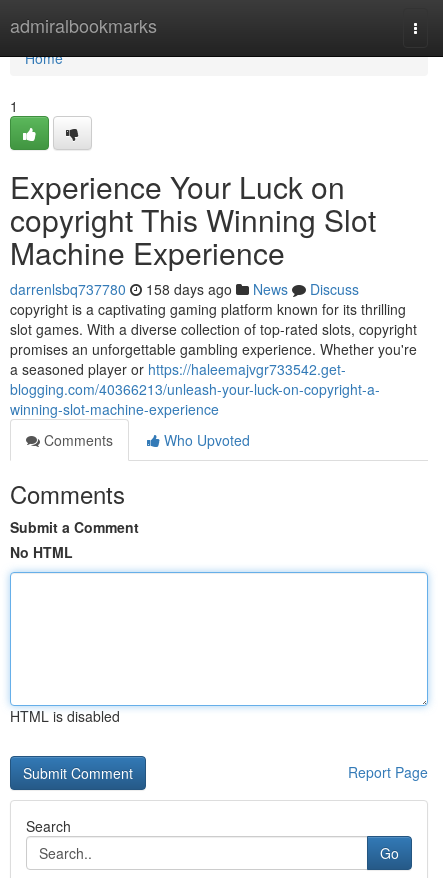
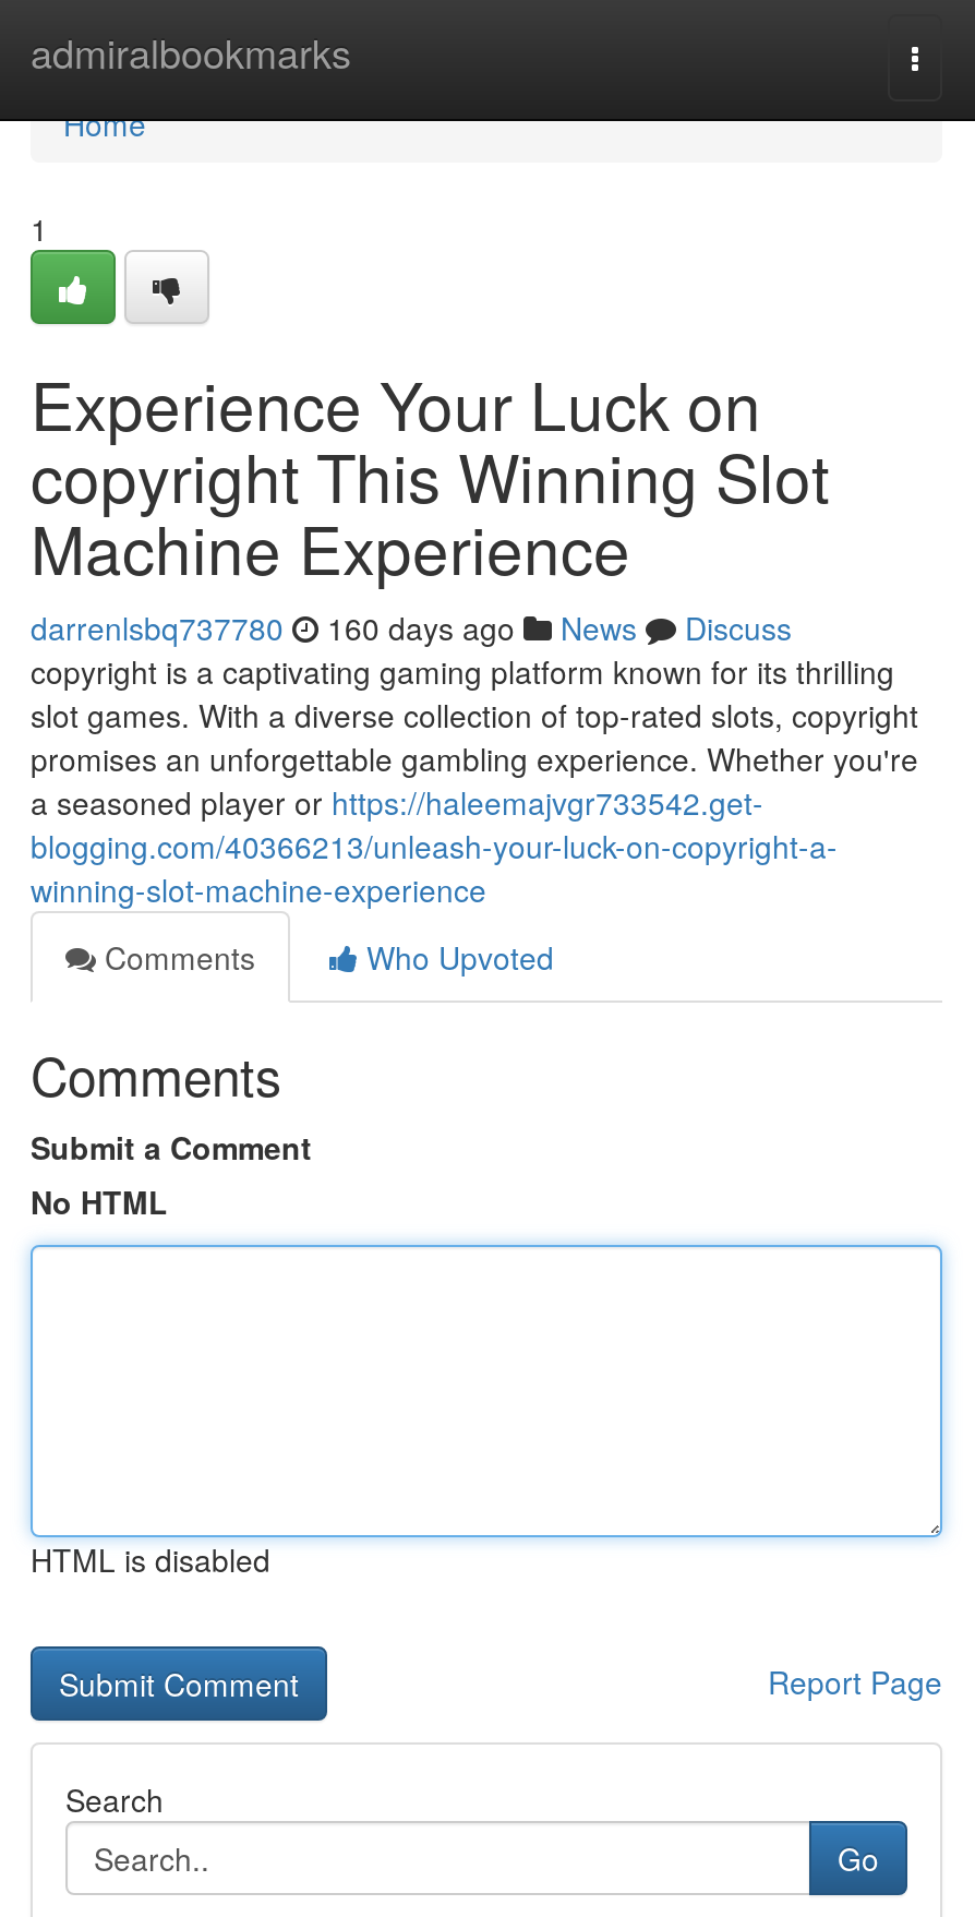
- darrenlsbq737780 158 days ago News Discuss
+ darrenlsbq737780 160 days ago News Discuss
